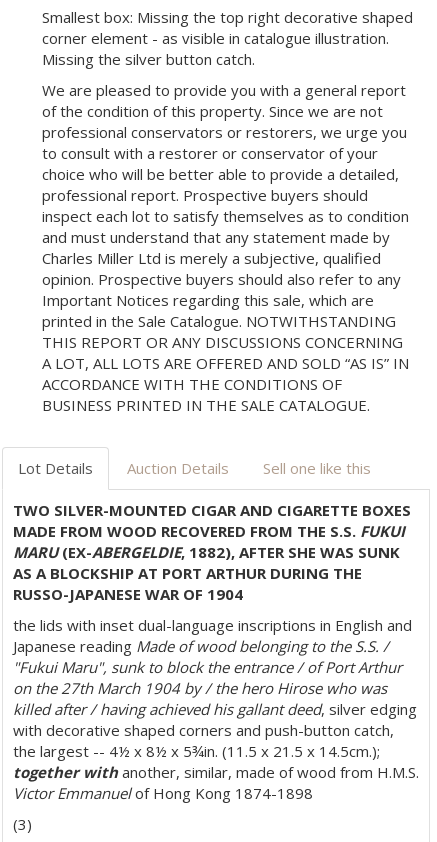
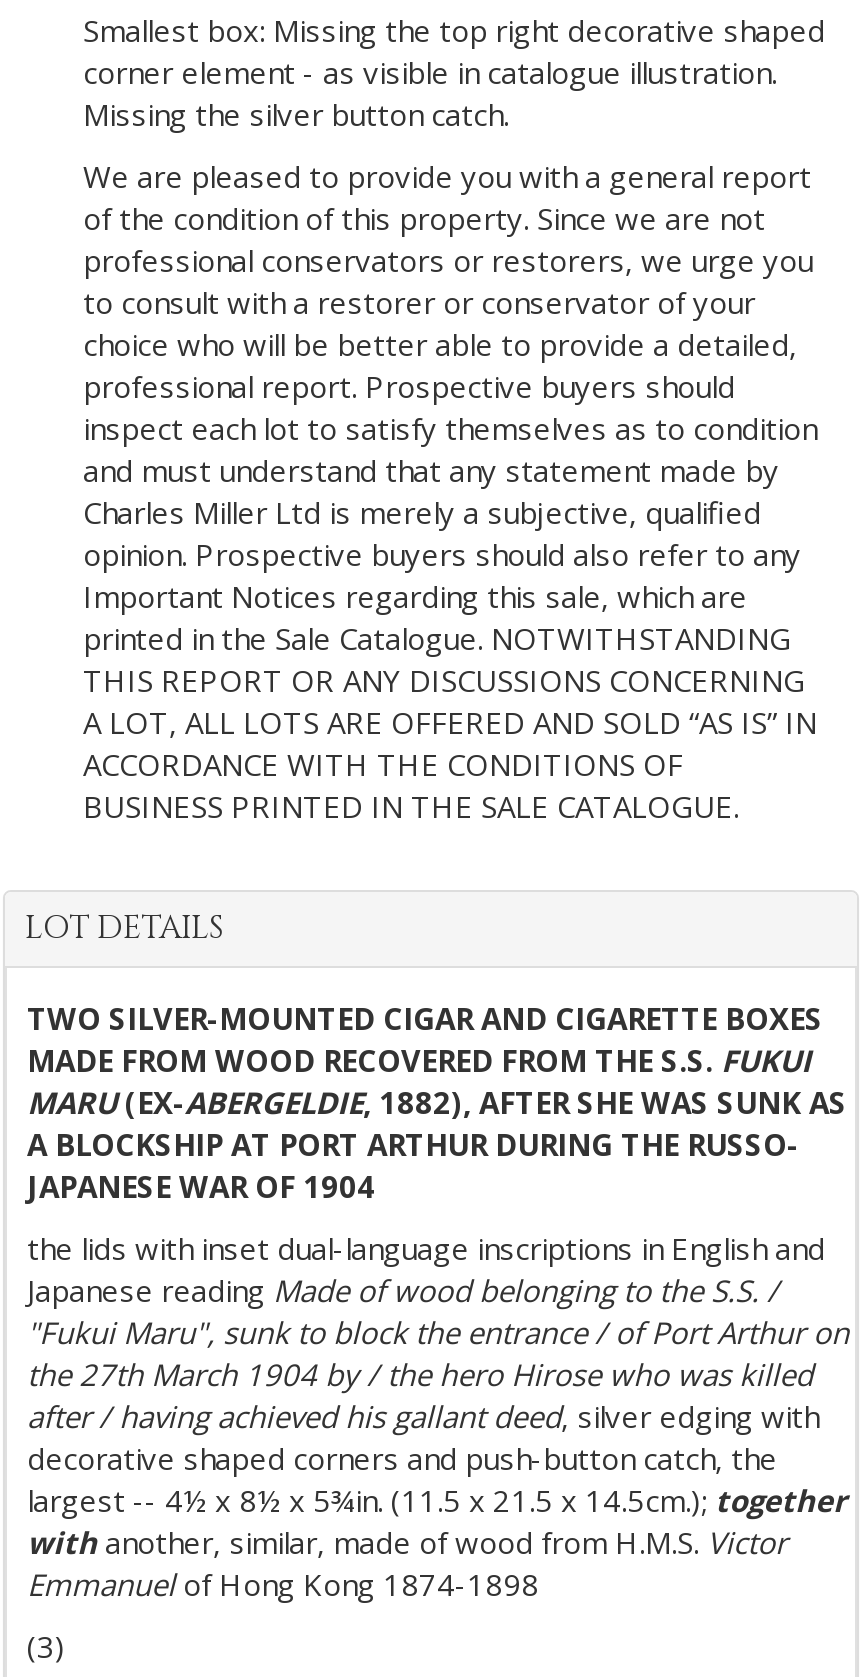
- Lot Details
- Auction Details
- Sell one like this
+ LOT DETAILS
